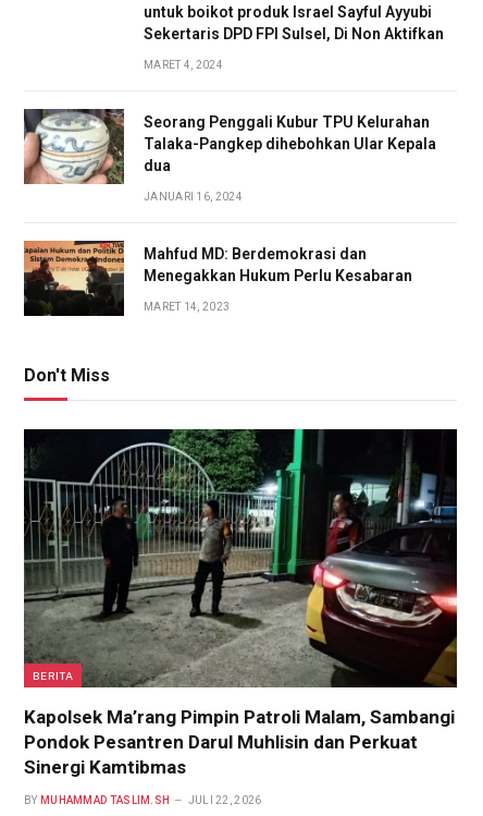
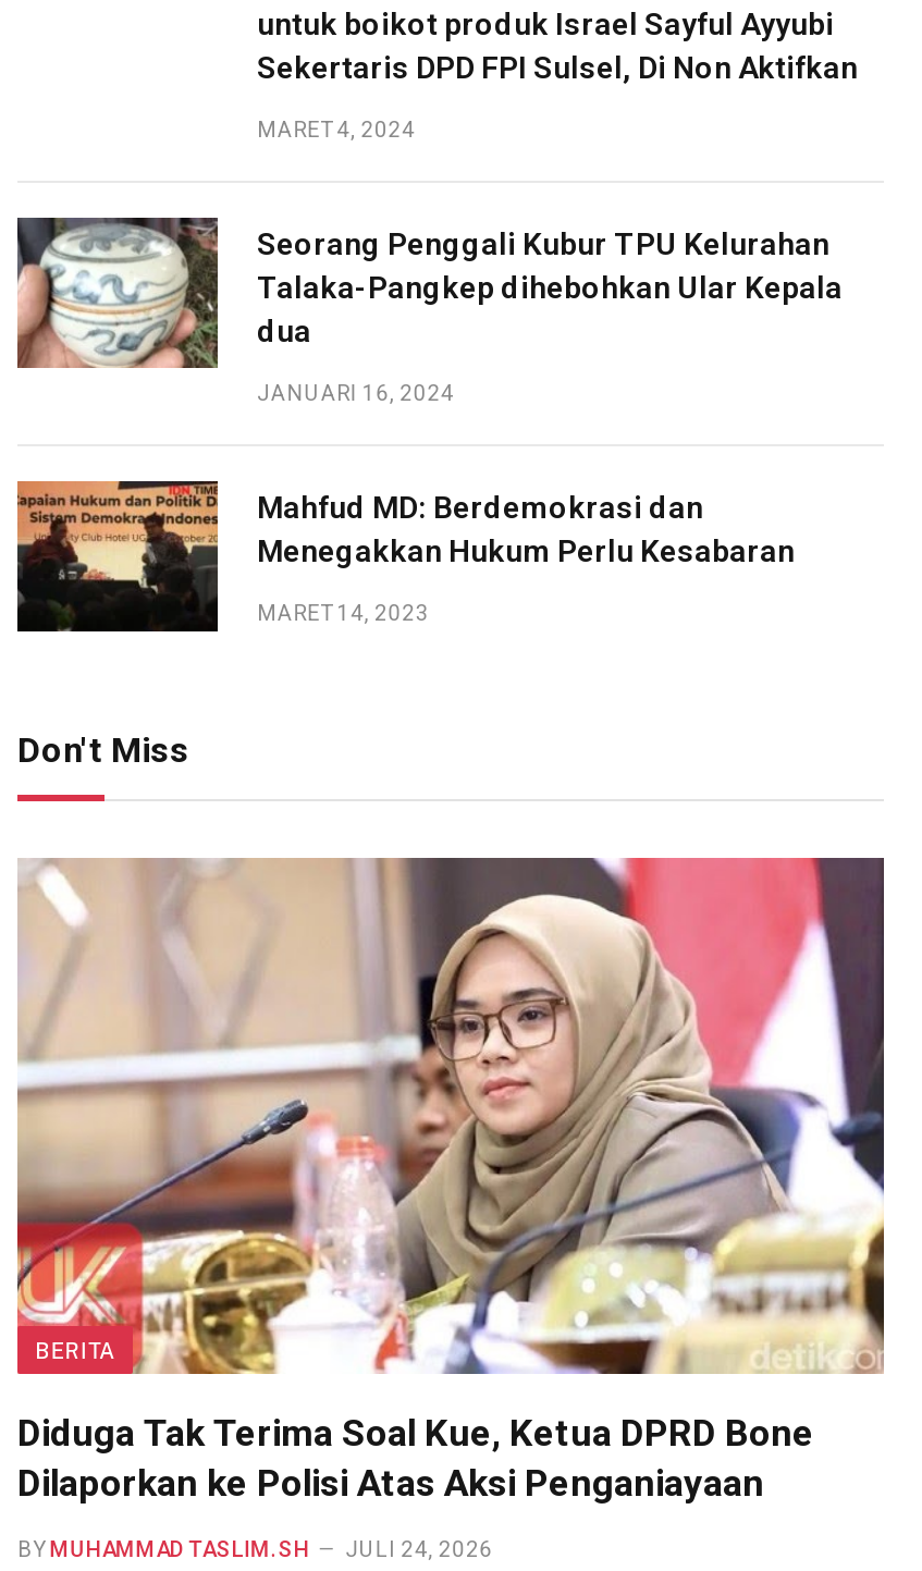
- [image]
- Kapolsek Ma’rang Pimpin Patroli Malam, Sambangi
- Pondok Pesantren Darul Muhlisin dan Perkuat
- Sinergi Kamtibmas
+ [image]
+ Diduga Tak Terima Soal Kue, Ketua DPRD Bone
+ Dilaporkan ke Polisi Atas Aksi Penganiayaan

- BY MUHAMMAD TASLIM.SH JULI 22, 2026
+ BY MUHAMMAD TASLIM.SH JULI 24, 2026
